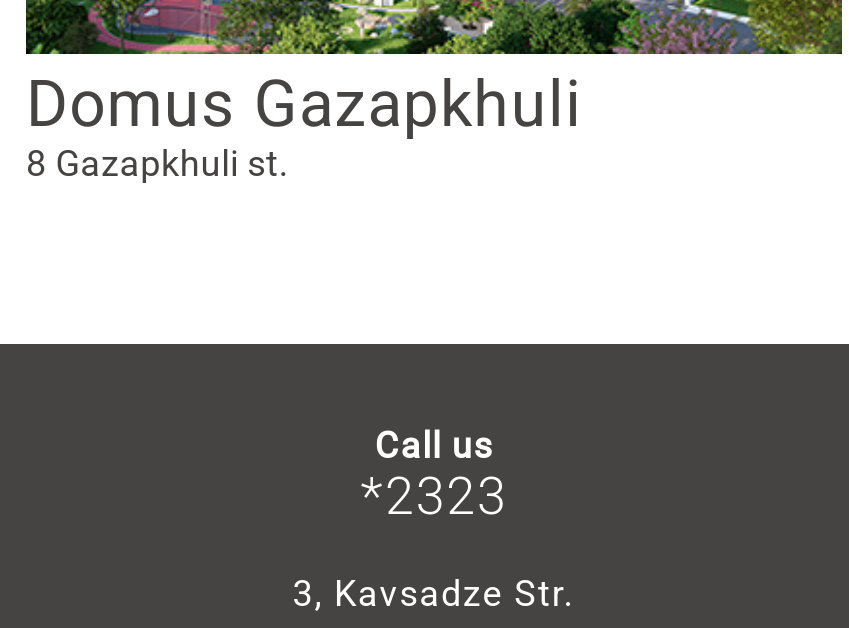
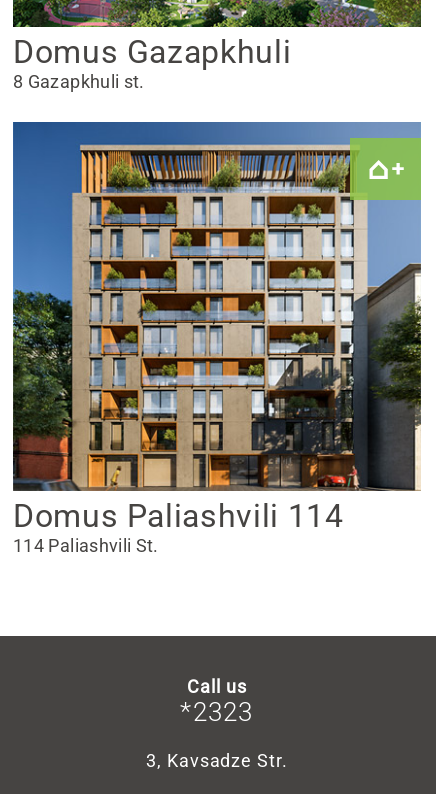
+ [image]
+ Domus Paliashvili 114
+ 114 Paliashvili St.
